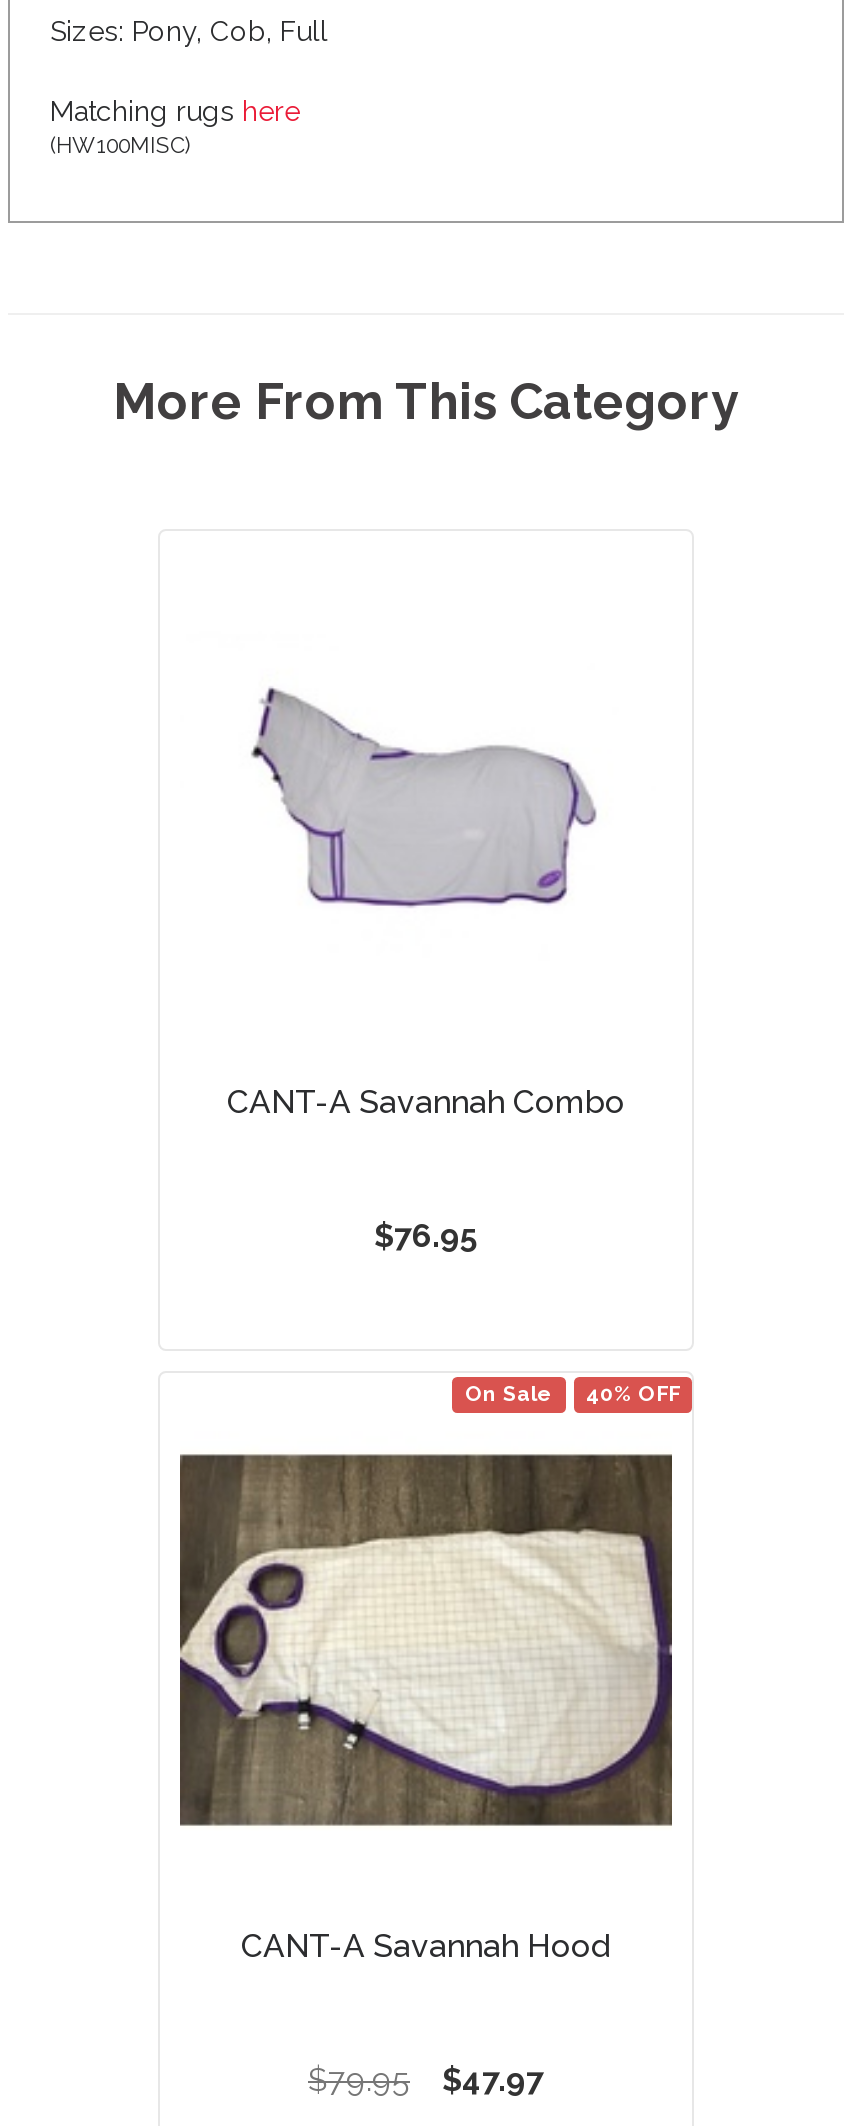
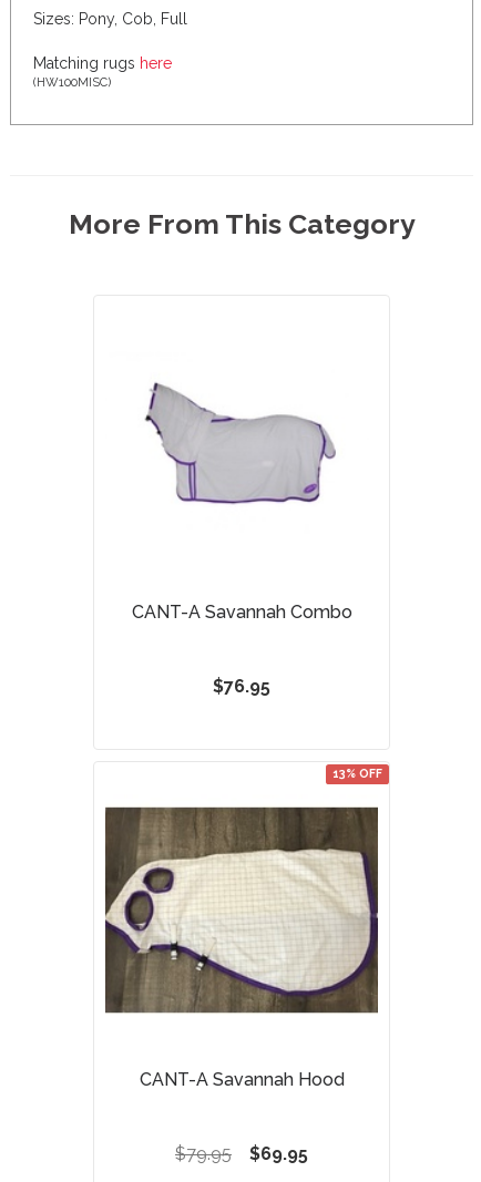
- On Sale
- 40% OFF
+ 13% OFF

- $79.95 $47.97
+ $79.95 $69.95
